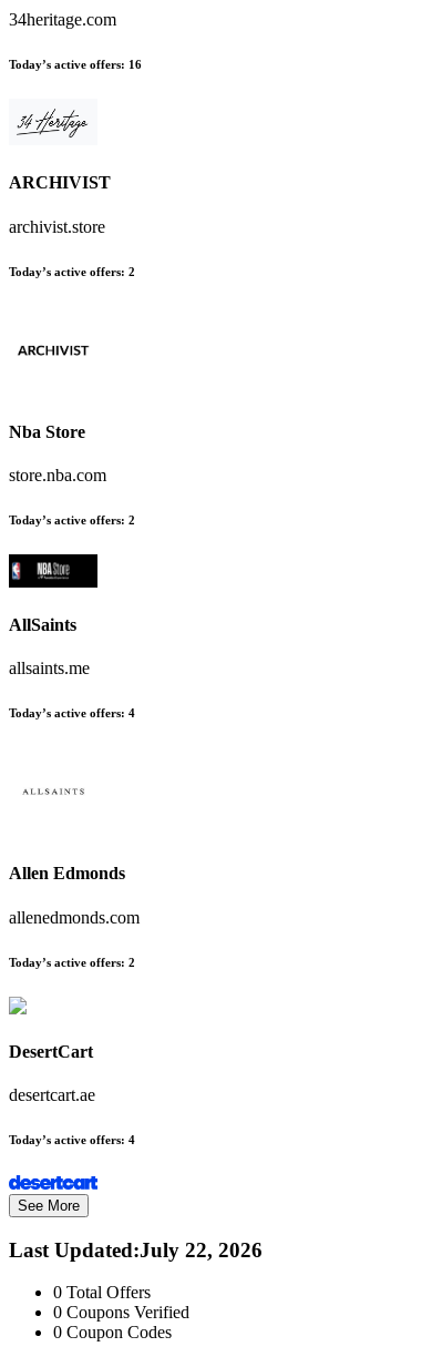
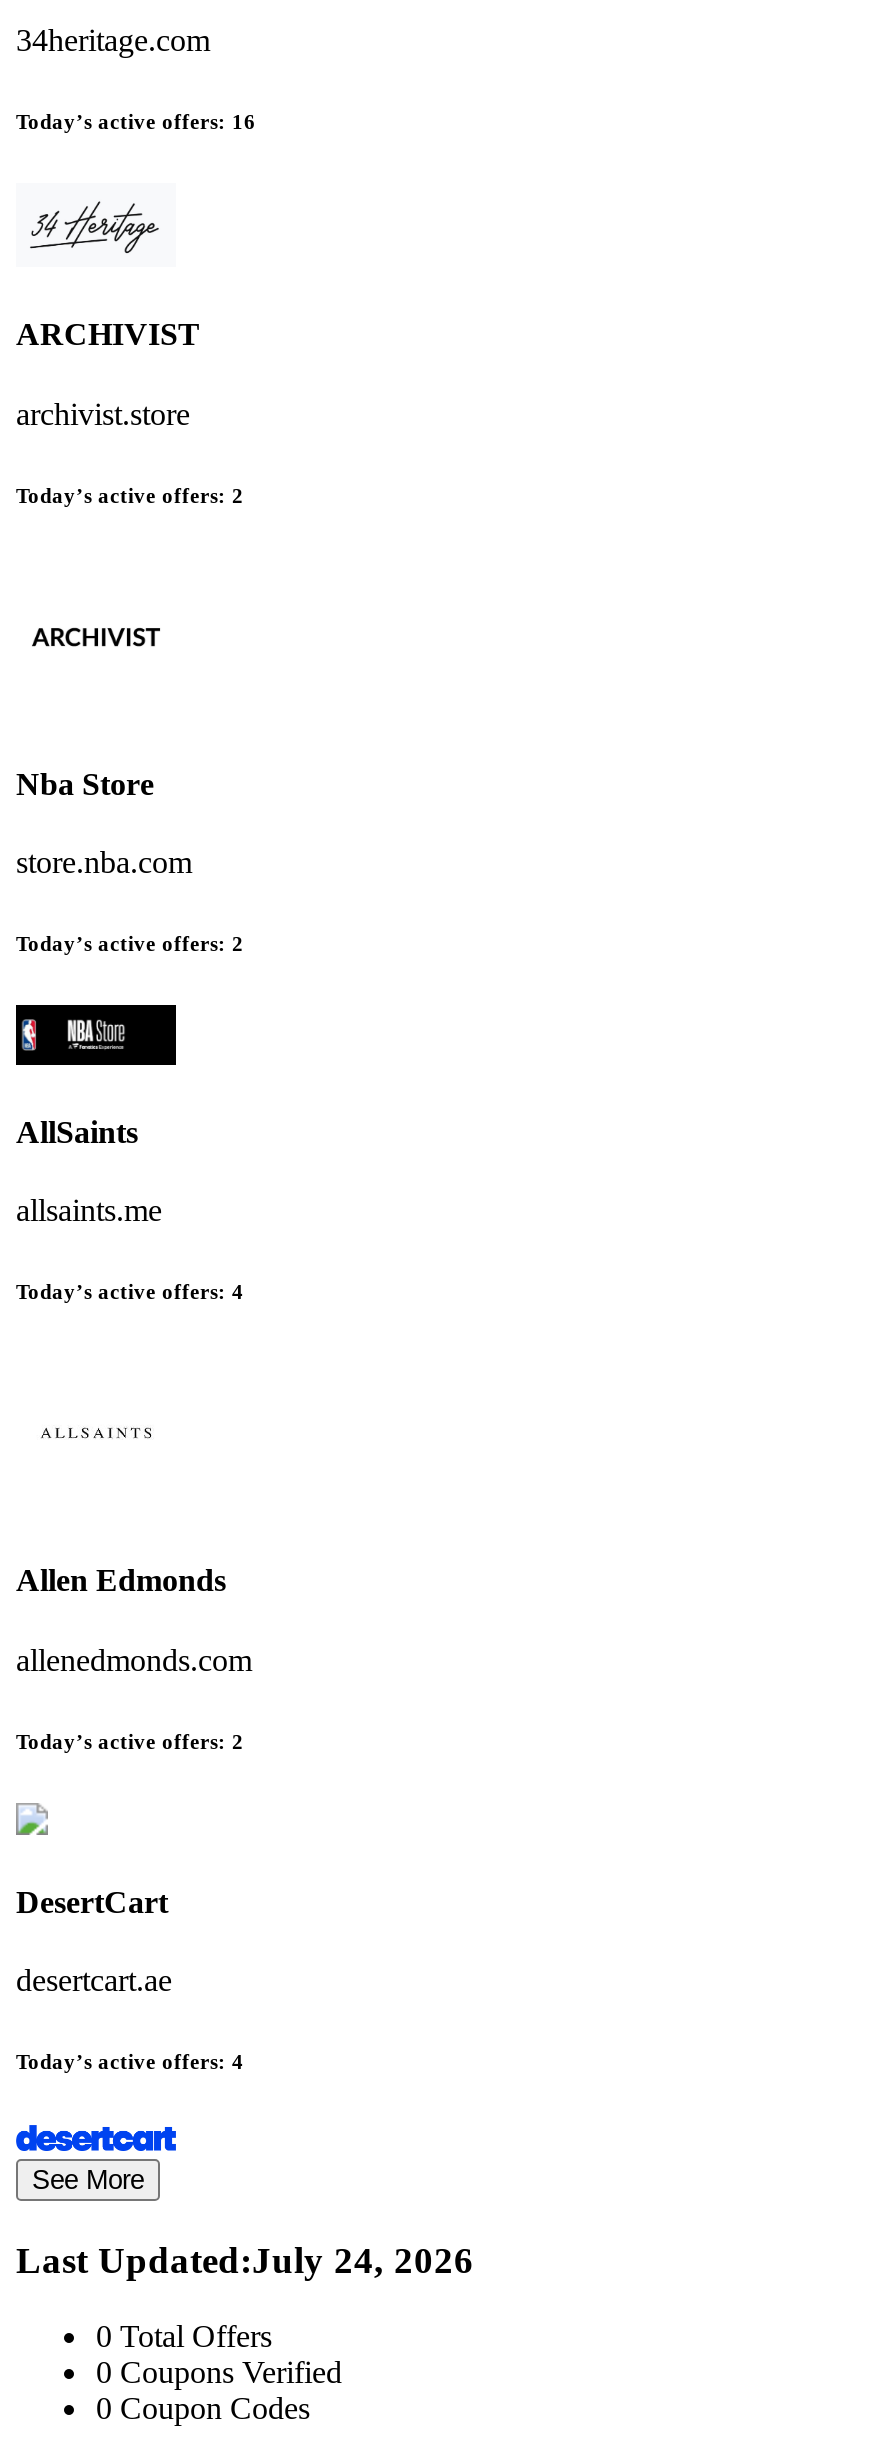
- Last Updated:July 22, 2026
+ Last Updated:July 24, 2026
